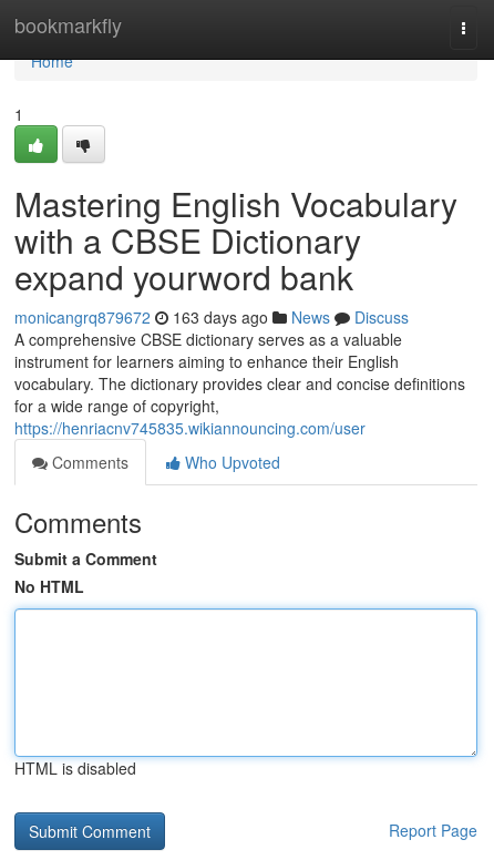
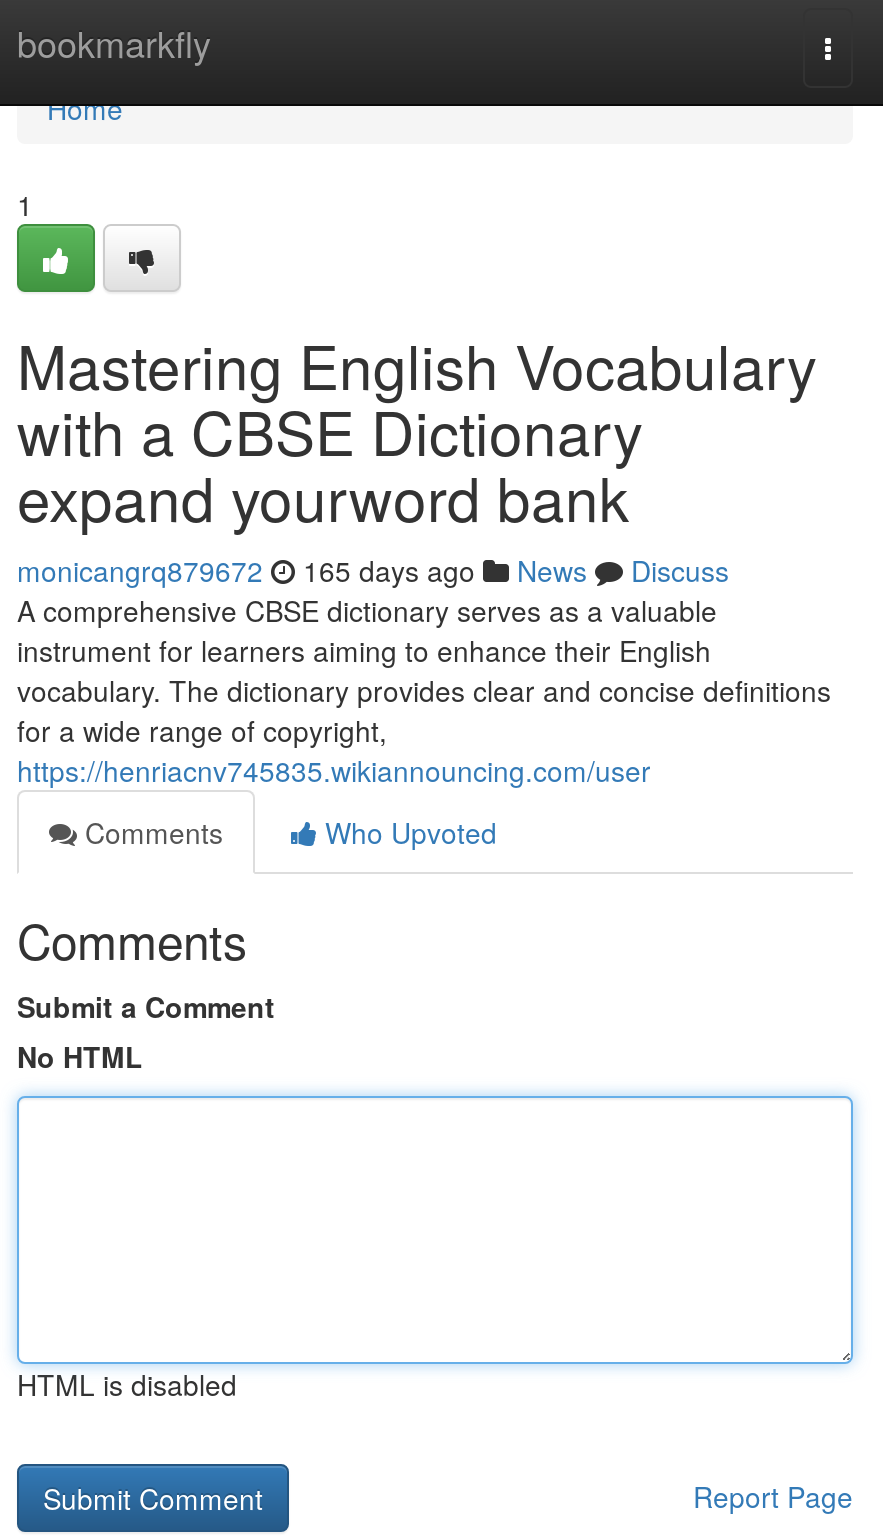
- monicangrq879672 163 days ago News Discuss
+ monicangrq879672 165 days ago News Discuss
